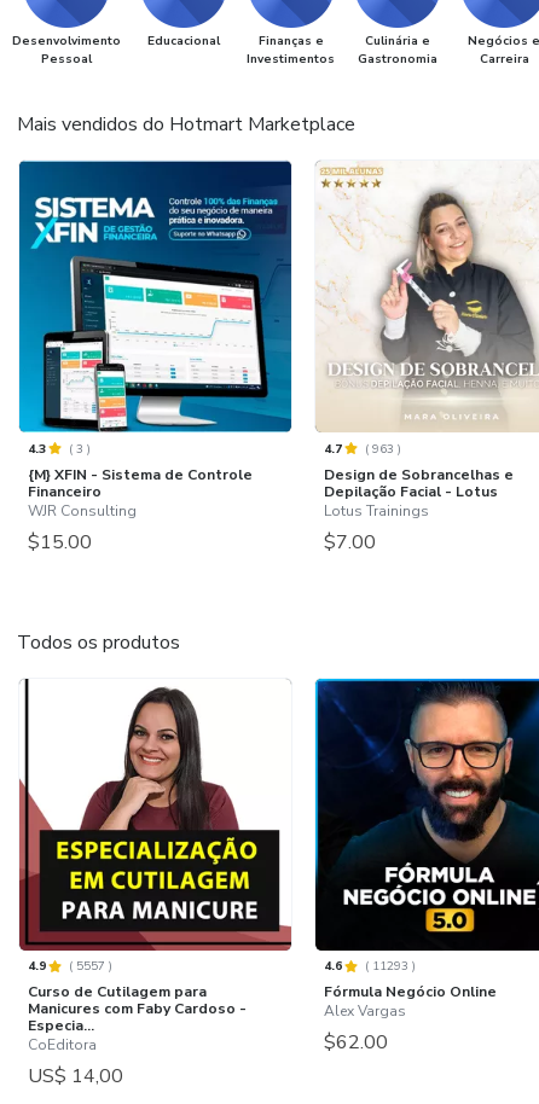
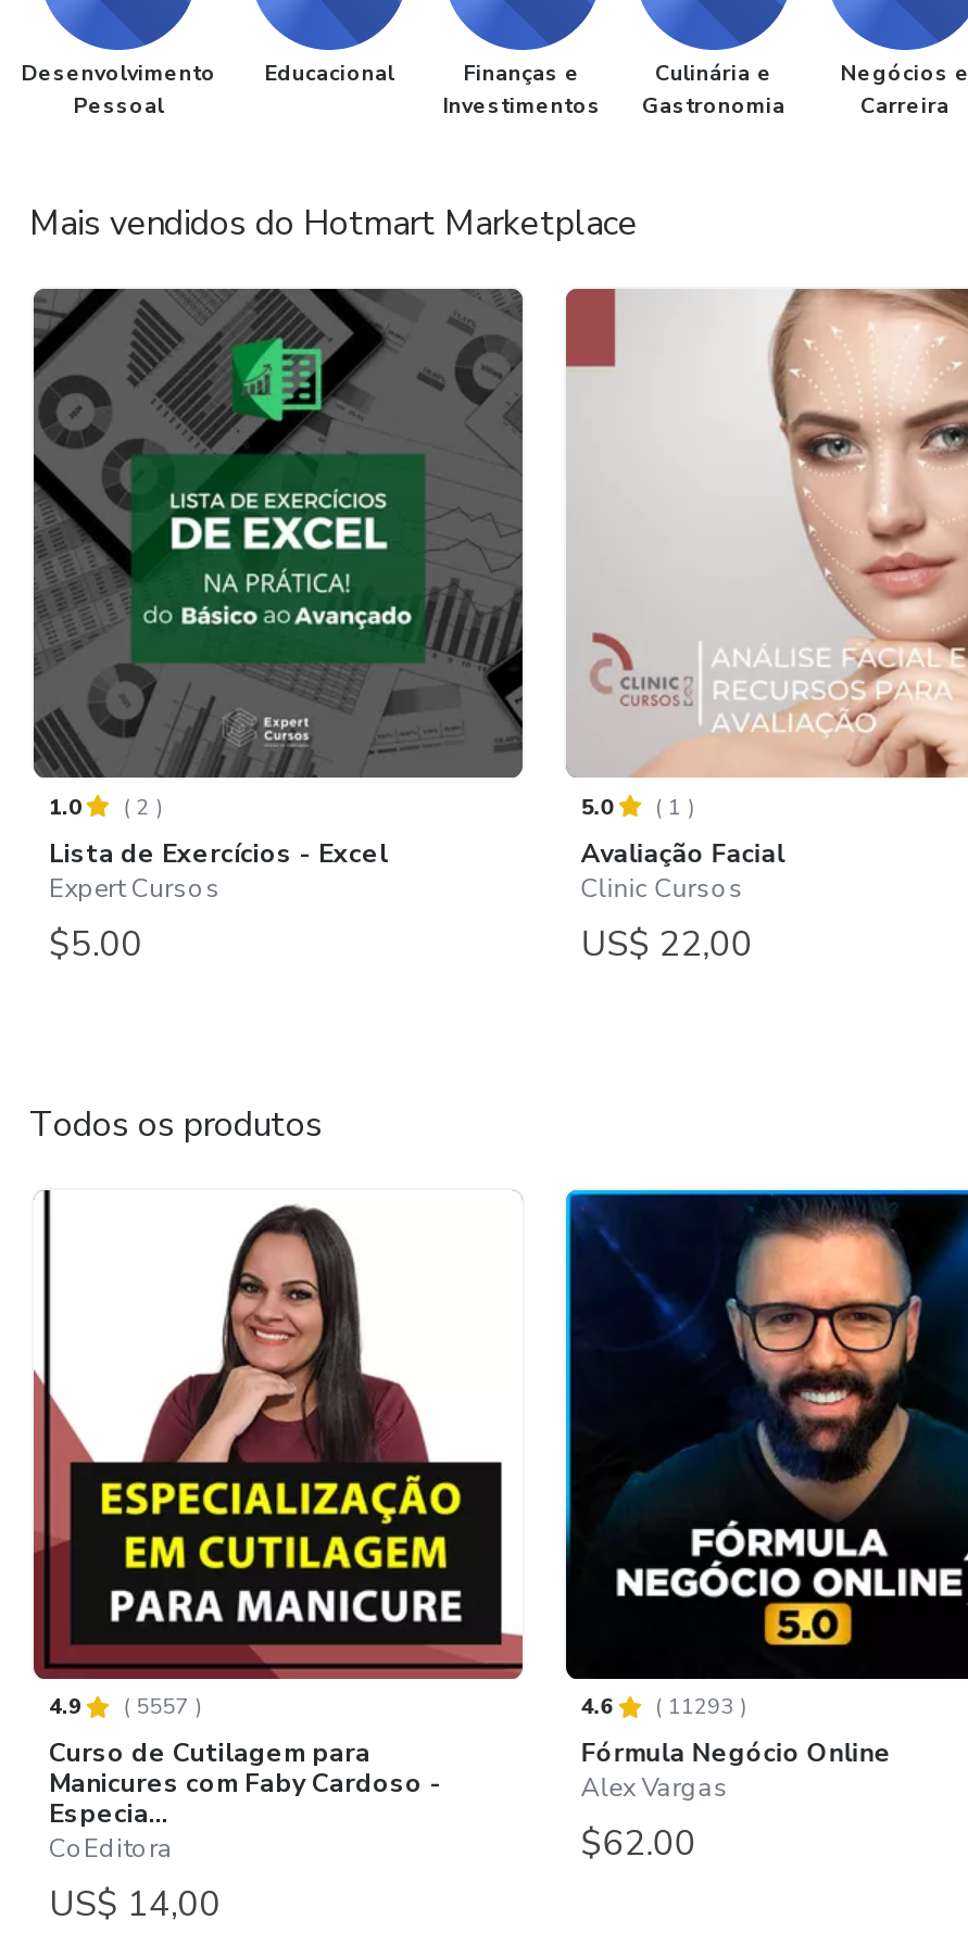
- [image]
- 4.3
- (3)
- {M} XFIN - Sistema de Controle
- Financeiro
- WJR Consulting
- $15.00
+ [image]
+ 1.0
+ (2)
+ Lista de Exercícios - Excel
+ Expert Cursos
+ $5.00

- [image]
- 4.7
- (963)
- Design de Sobrancelhas e
- Depilação Facial - Lotus
- Lotus Trainings
- $7.00
+ [image]
+ 5.0
+ (1)
+ Avaliação Facial
+ Clinic Cursos
+ US$ 22,00
